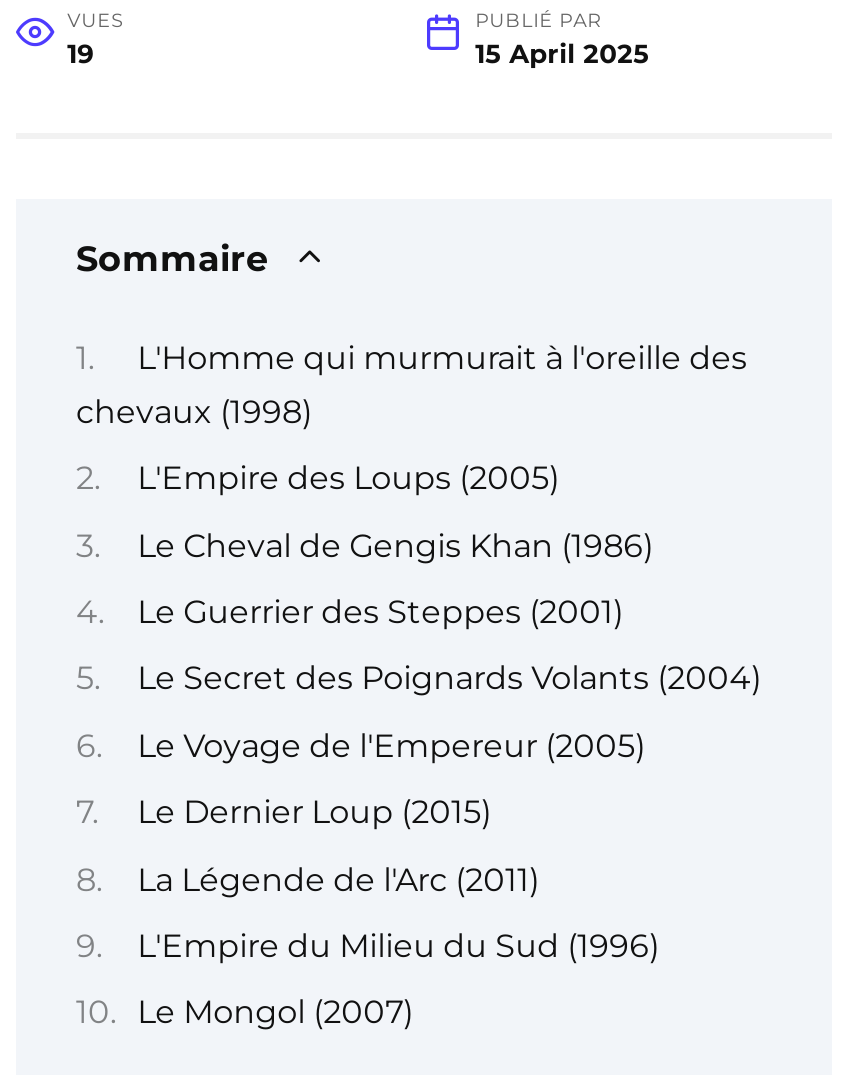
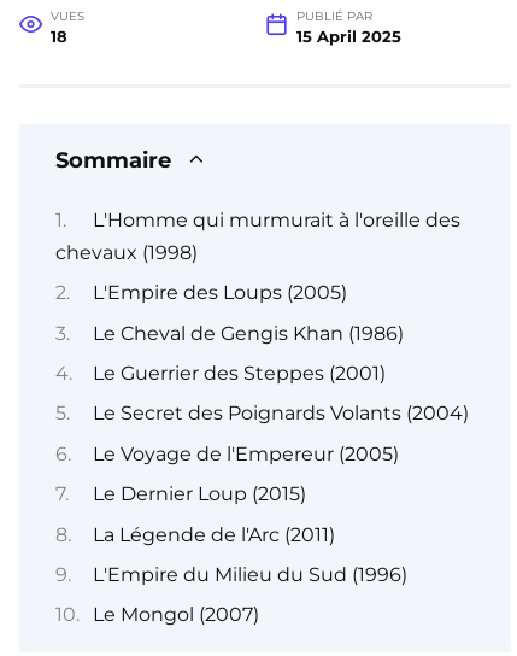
- 19
+ 18
